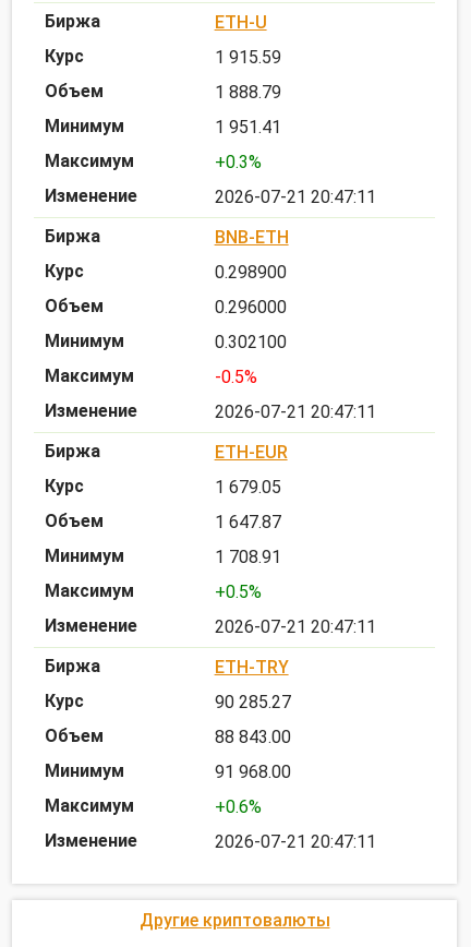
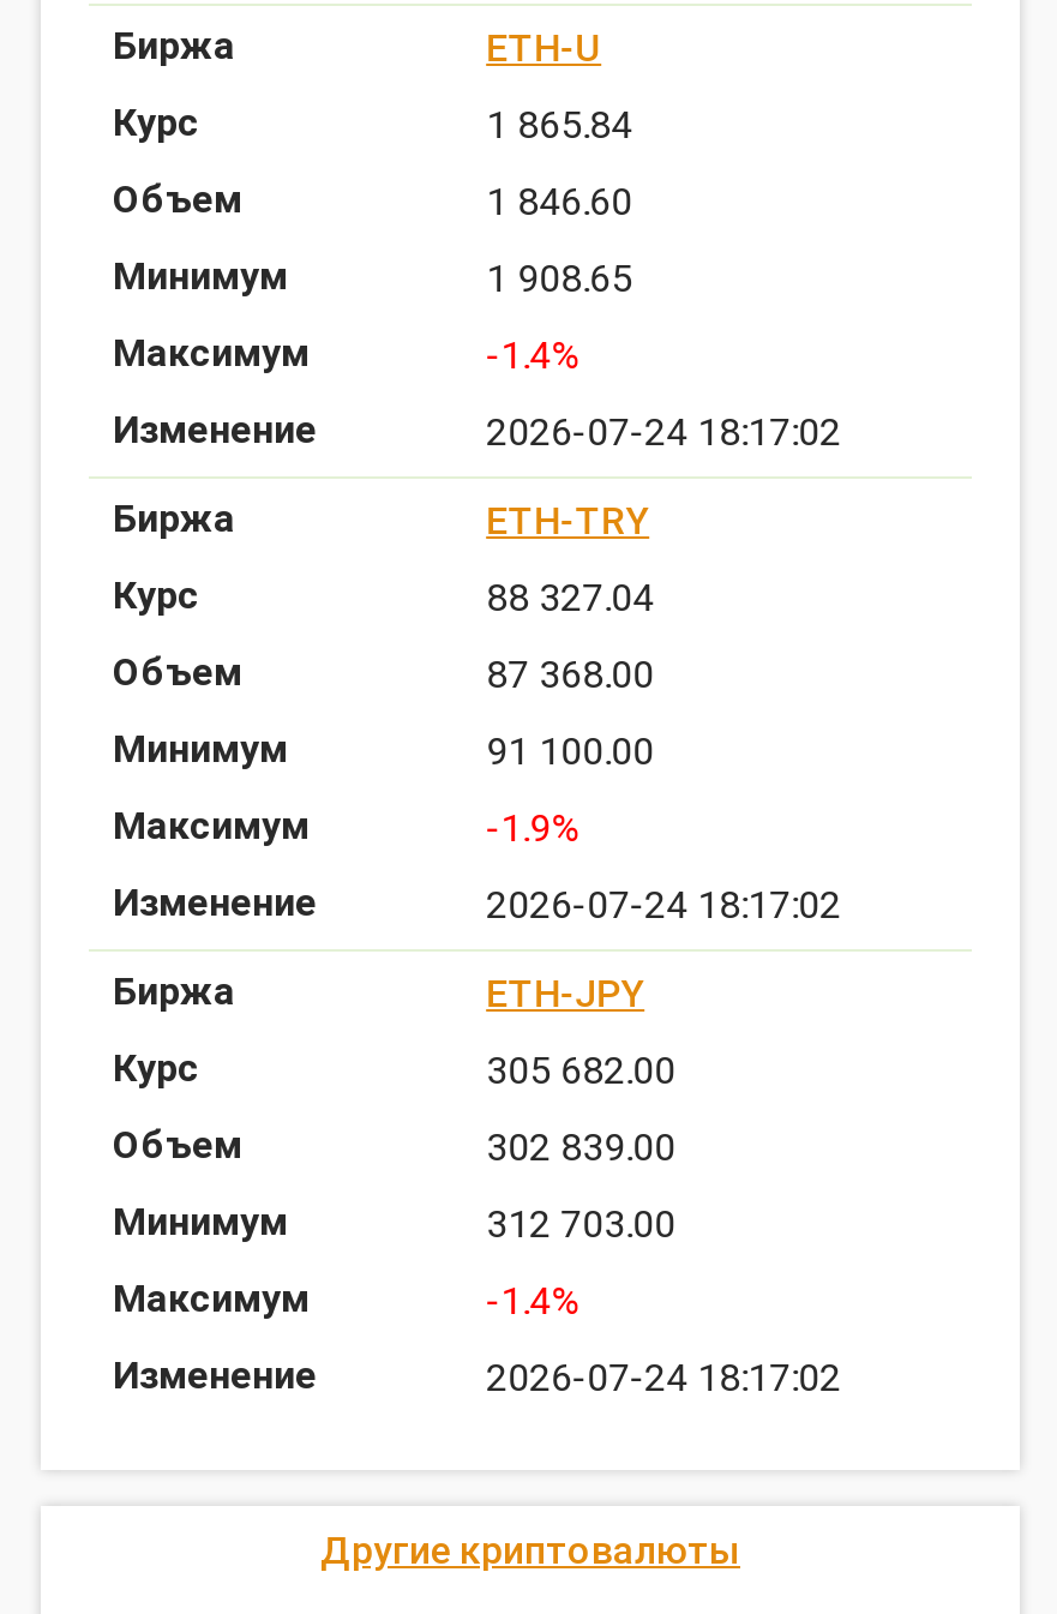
- 1 915.59
- 1 888.79
- 1 951.41
- +0.3%
- 2026-07-21 20:47:11
- BNB-ETH
- 0.298900
- 0.296000
- 0.302100
- -0.5%
- 2026-07-21 20:47:11
- ETH-EUR
- 1 679.05
- 1 647.87
- 1 708.91
- +0.5%
- 2026-07-21 20:47:11
+ 1 865.84
+ 1 846.60
+ 1 908.65
+ -1.4%
+ 2026-07-24 18:17:02

moved up: ETH-TRY

- 90 285.27
- 88 843.00
- 91 968.00
- +0.6%
- 2026-07-21 20:47:11
+ 88 327.04
+ 87 368.00
+ 91 100.00
+ -1.9%
+ 2026-07-24 18:17:02
+ ETH-JPY
+ 305 682.00
+ 302 839.00
+ 312 703.00
+ -1.4%
+ 2026-07-24 18:17:02
